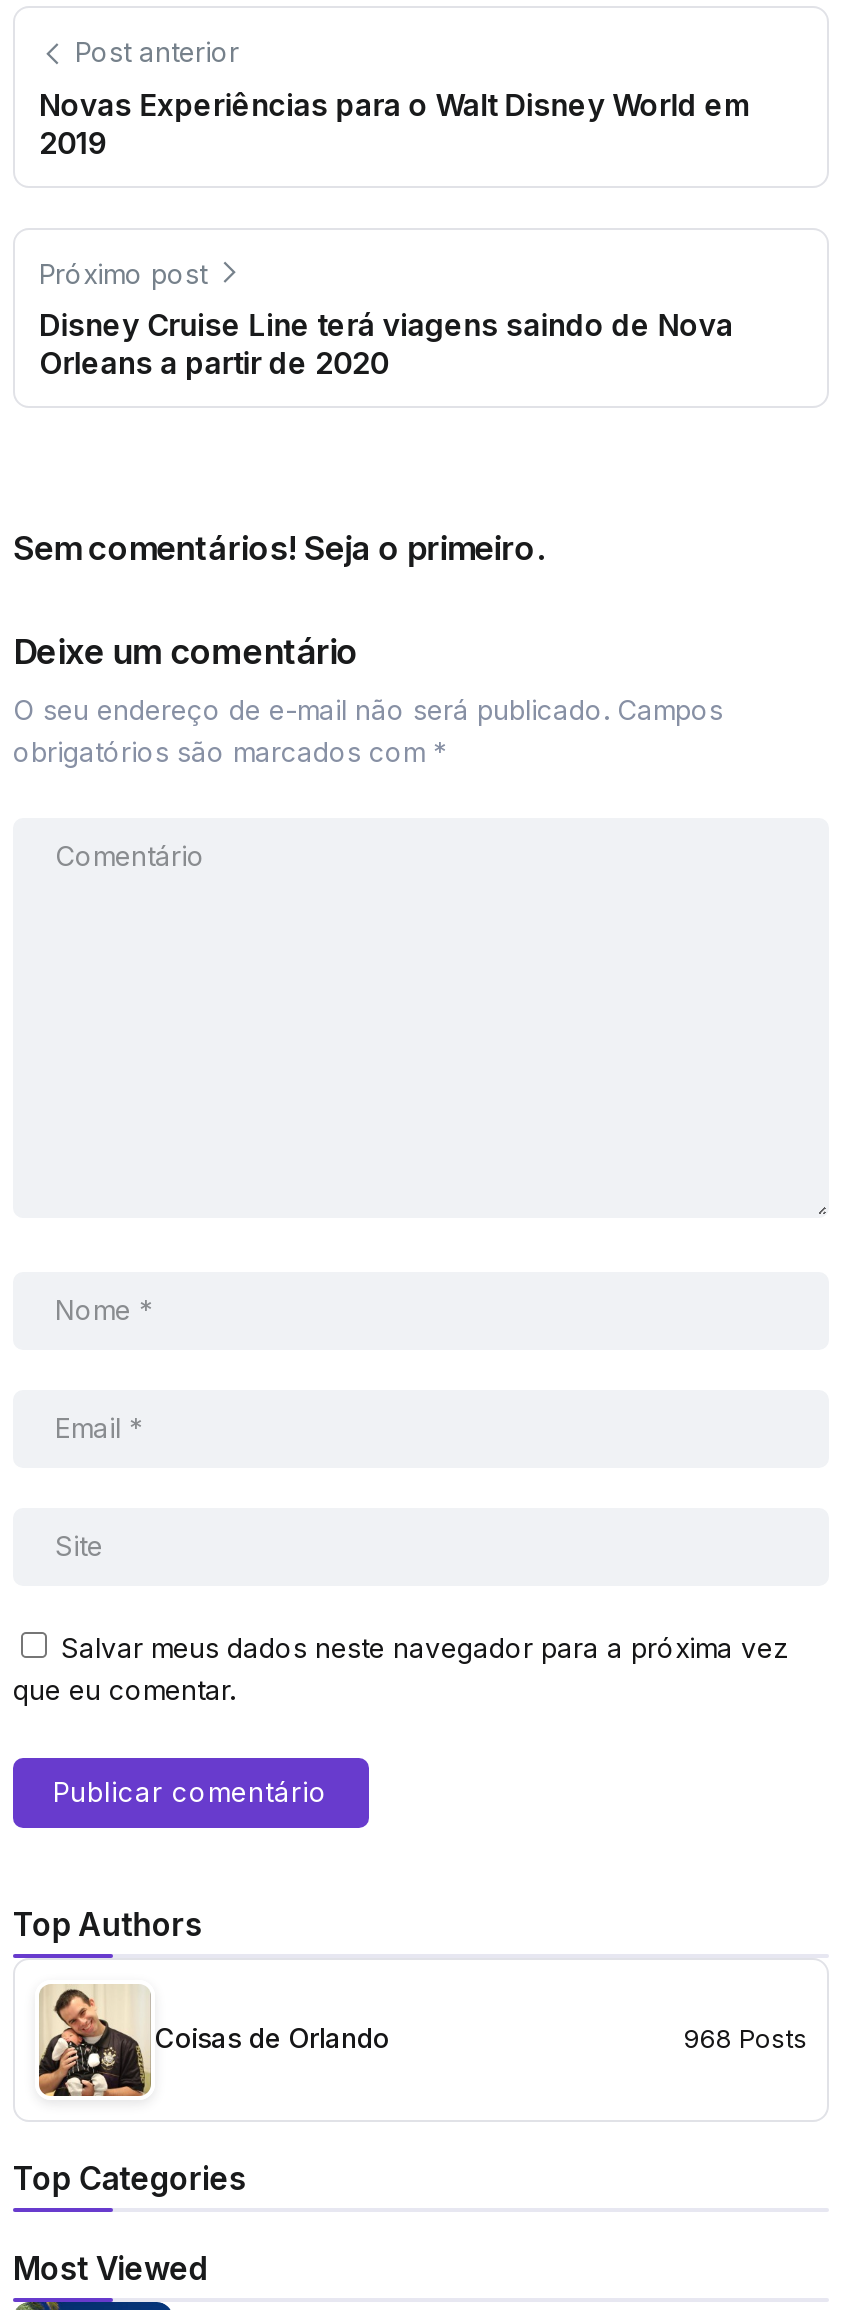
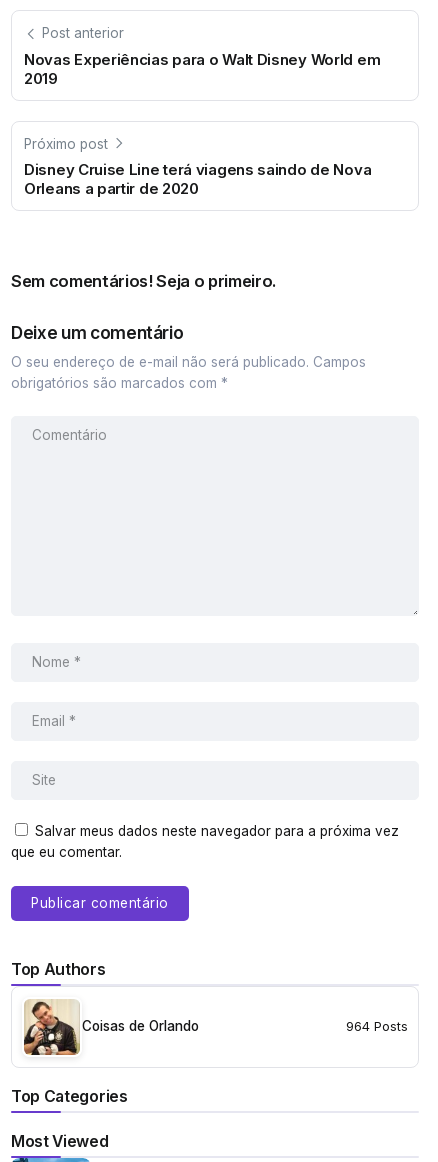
- 968 Posts
+ 964 Posts
